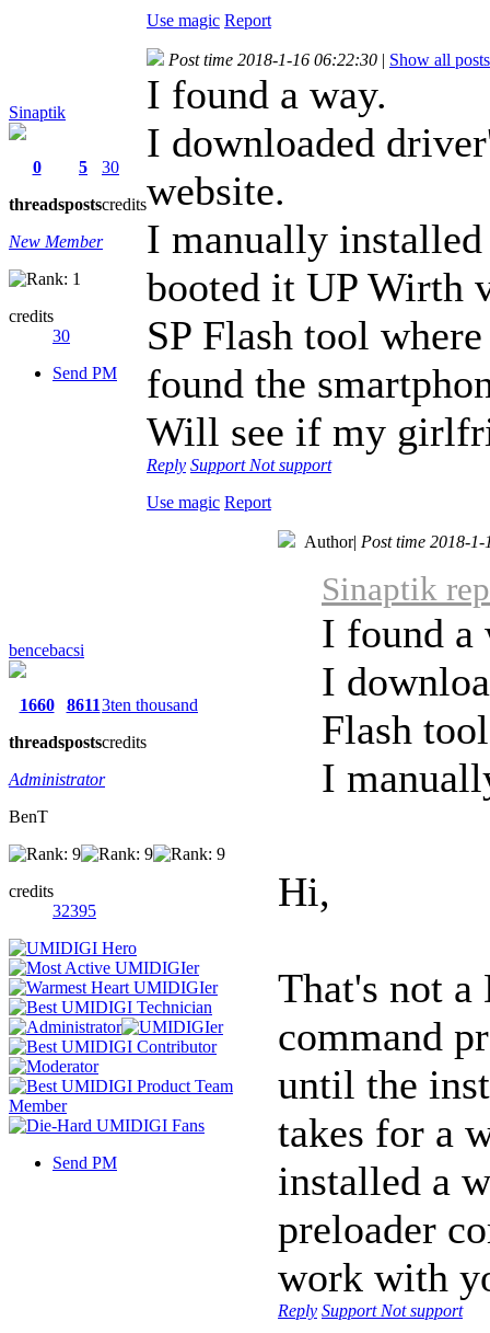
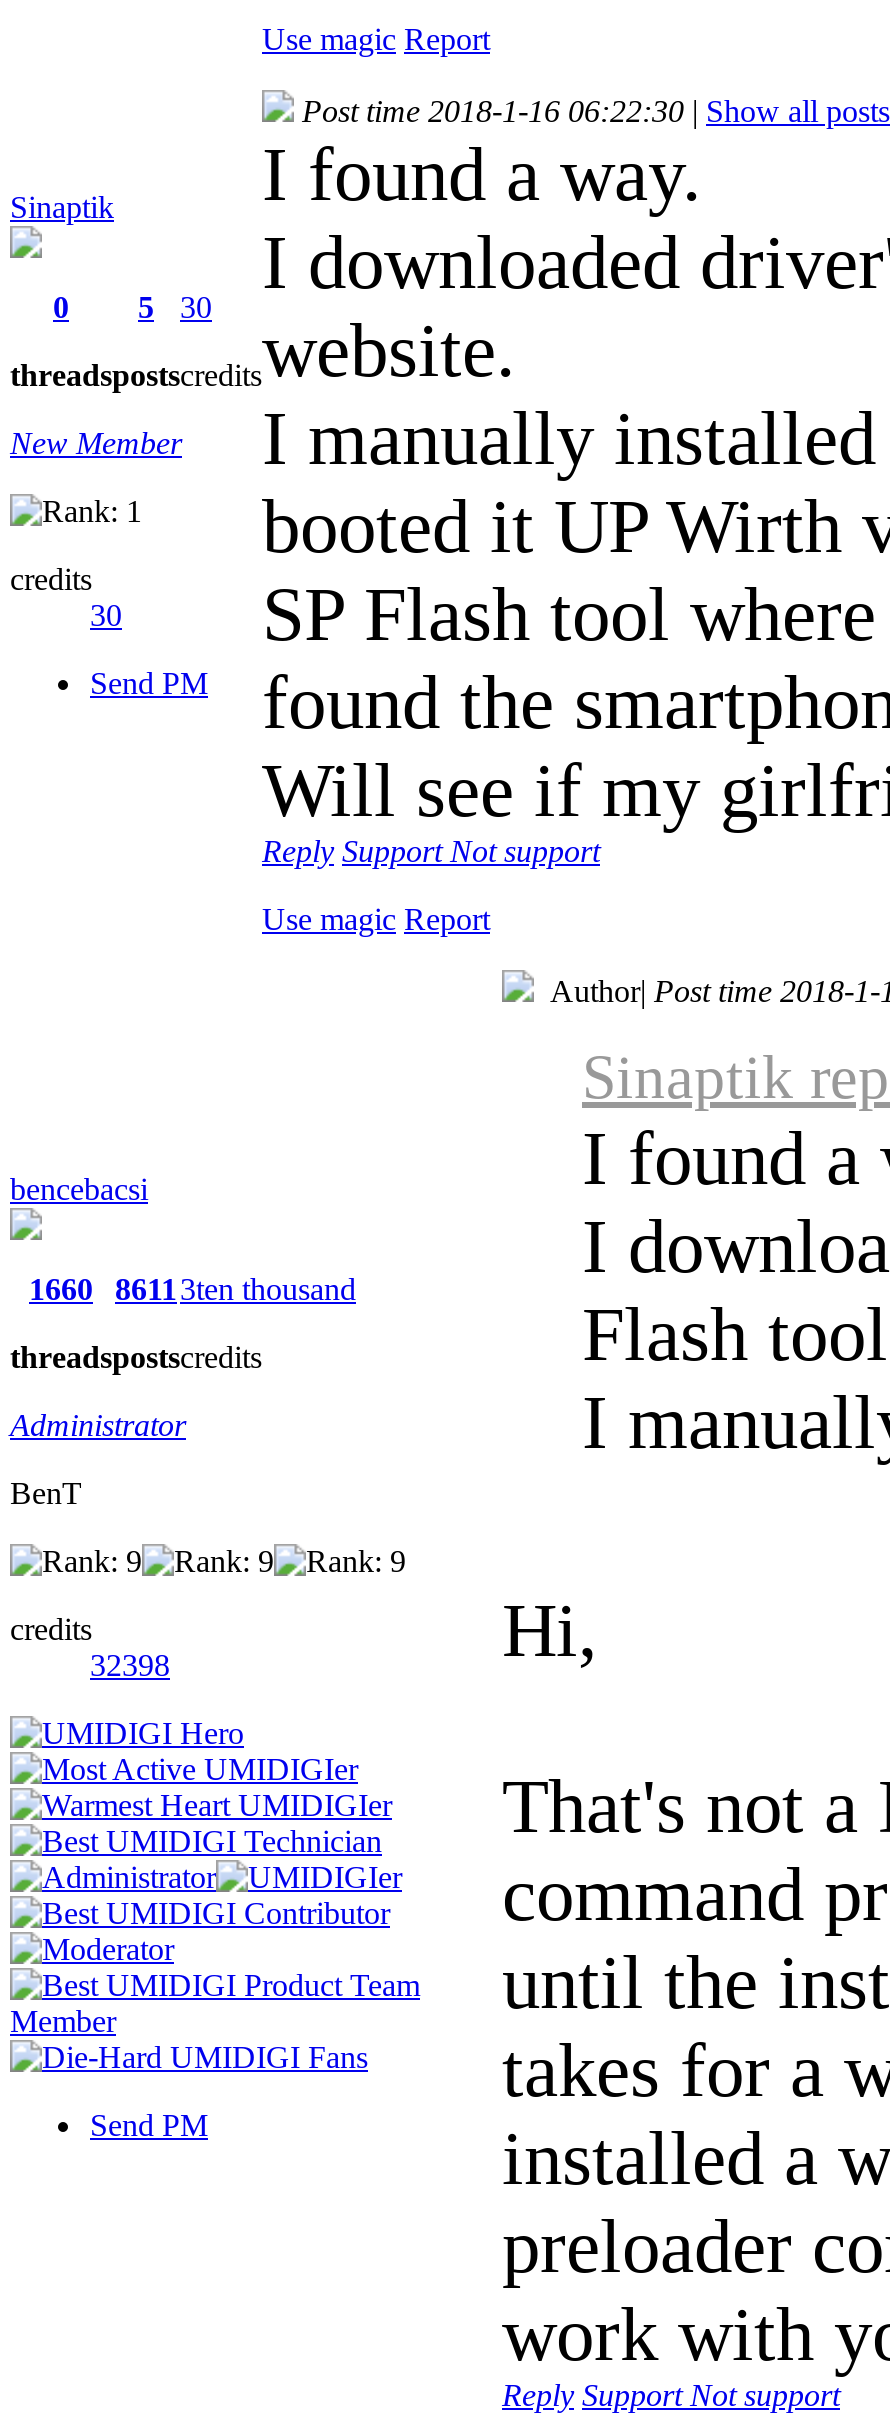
- 32395
+ 32398
